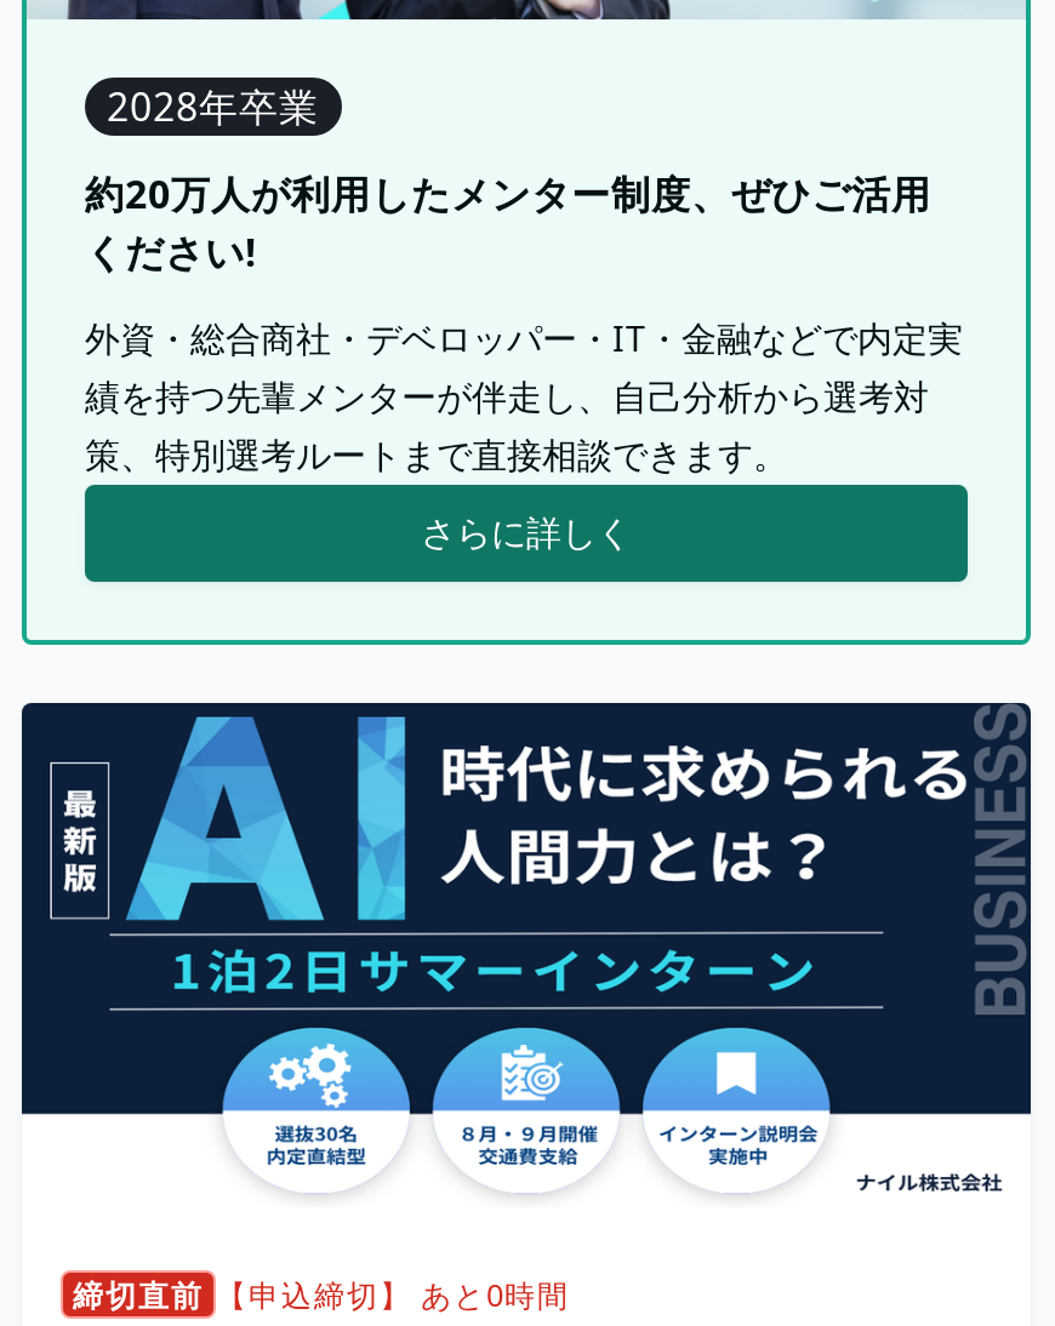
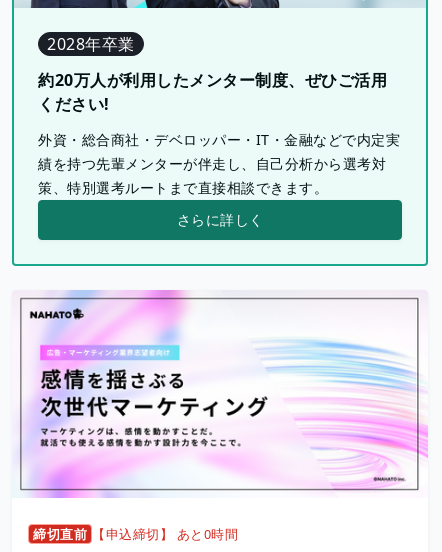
- [image]
+ [image]
